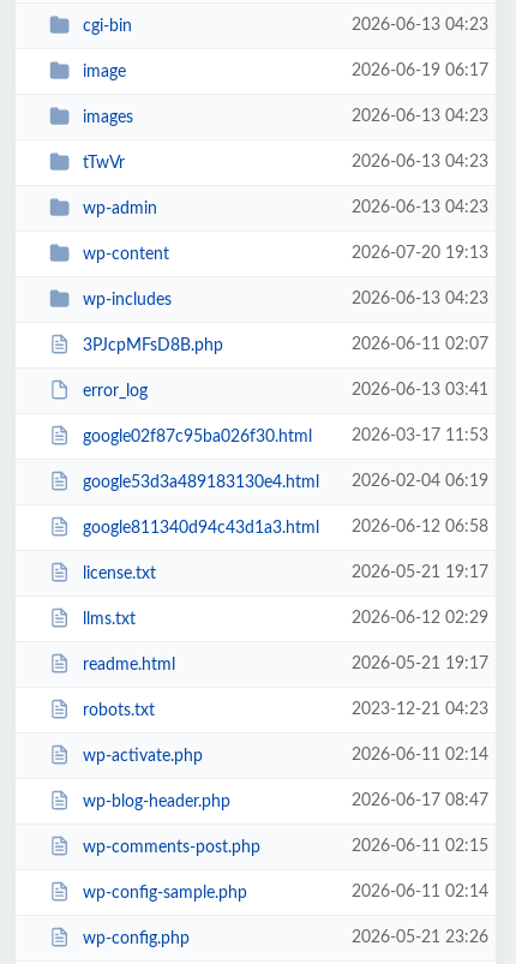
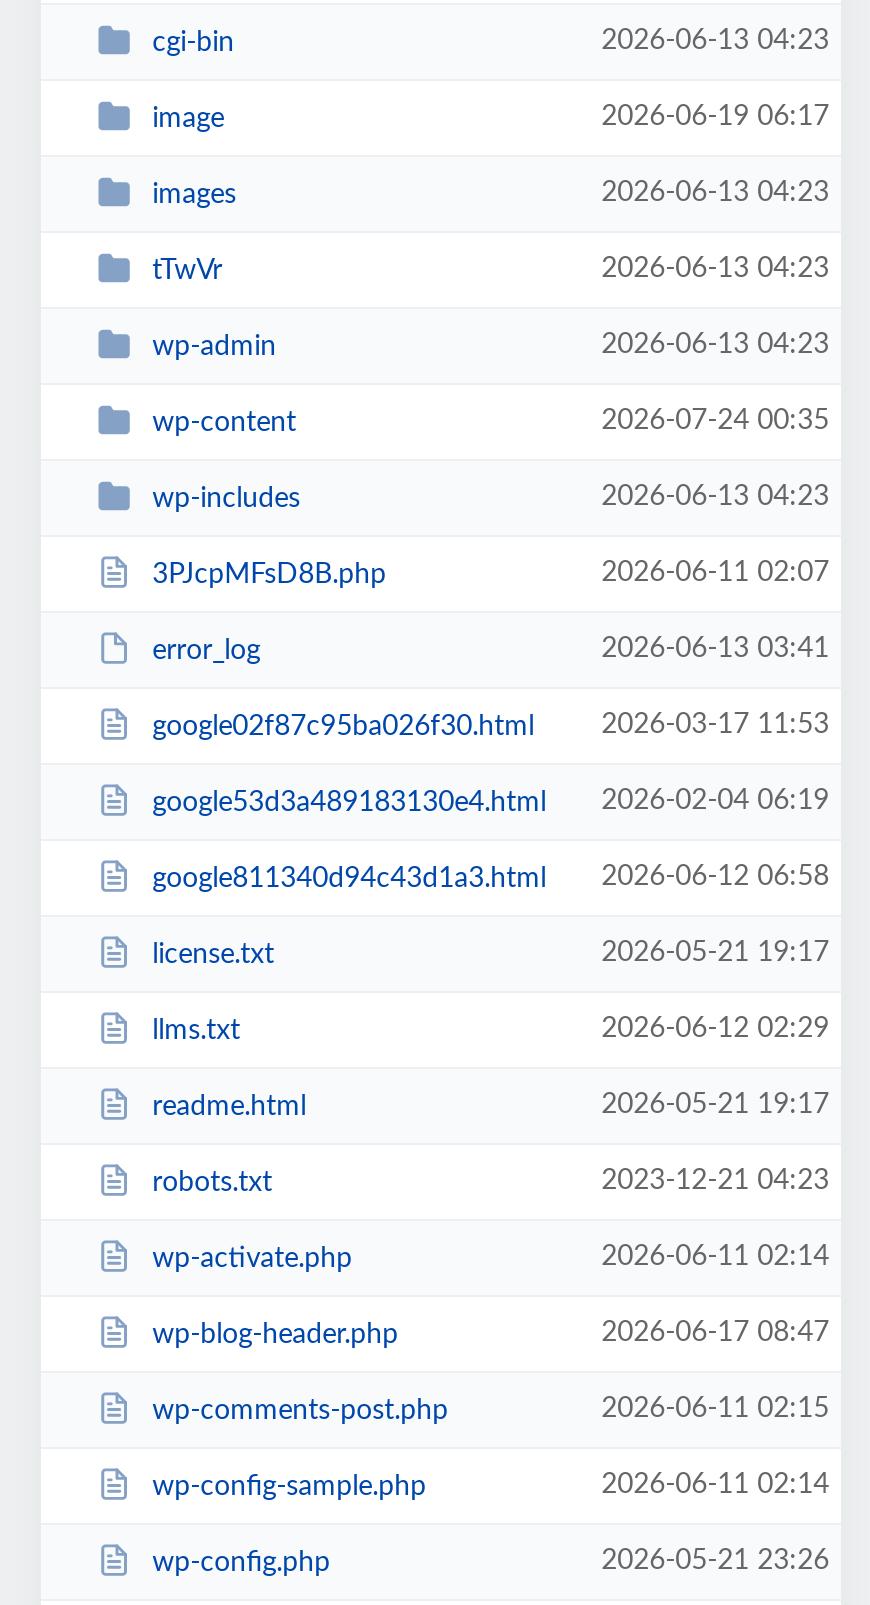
- 2026-07-20 19:13
+ 2026-07-24 00:35
